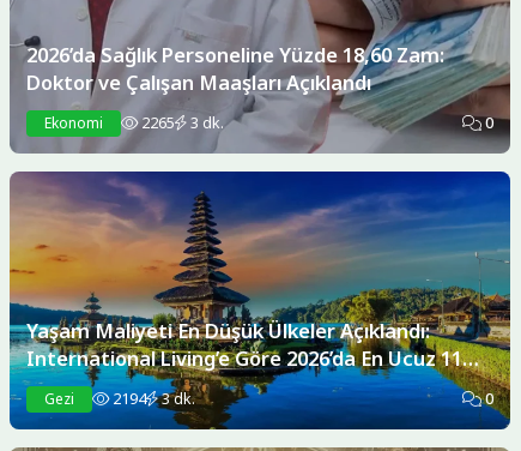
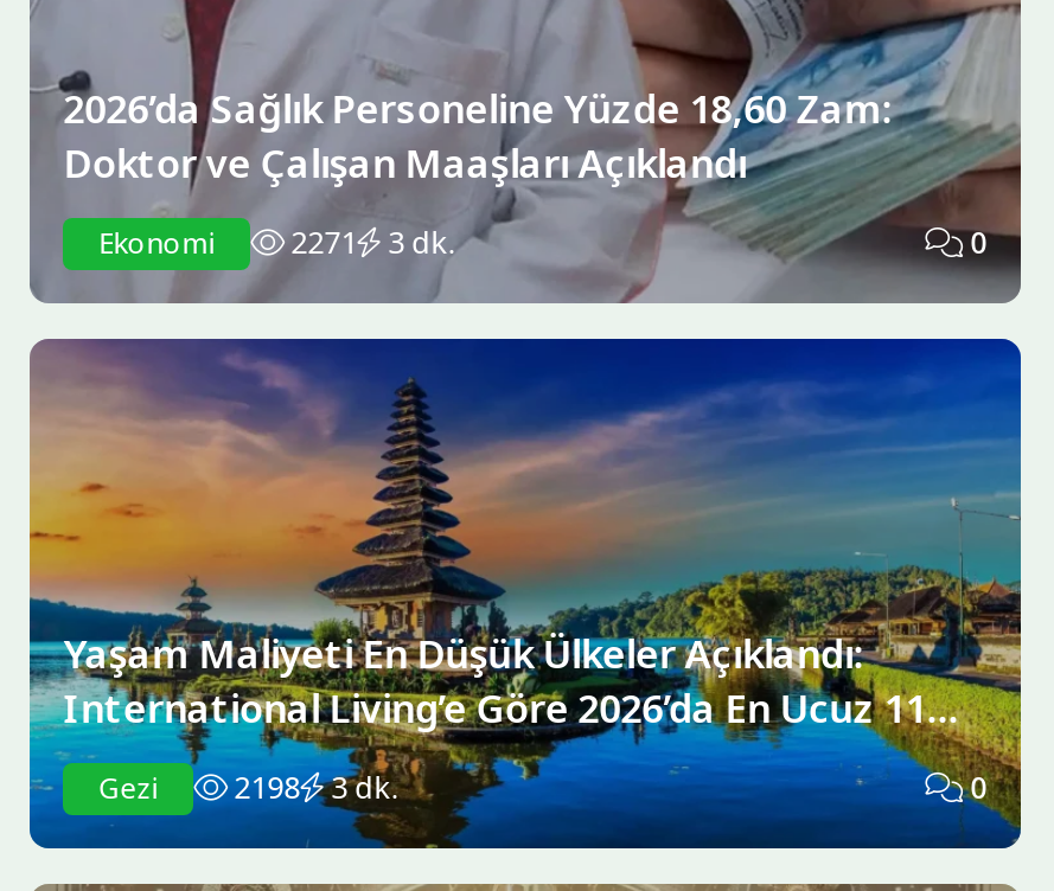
- Ekonomi 2265 3 dk.
+ Ekonomi 2271 3 dk.

- 2194 3 dk.
+ 2198 3 dk.
